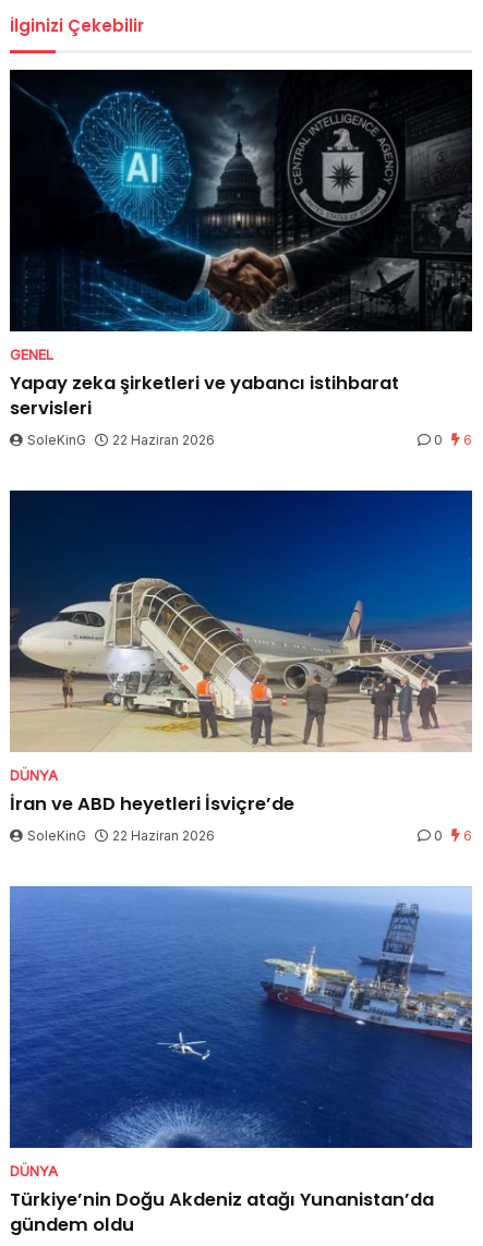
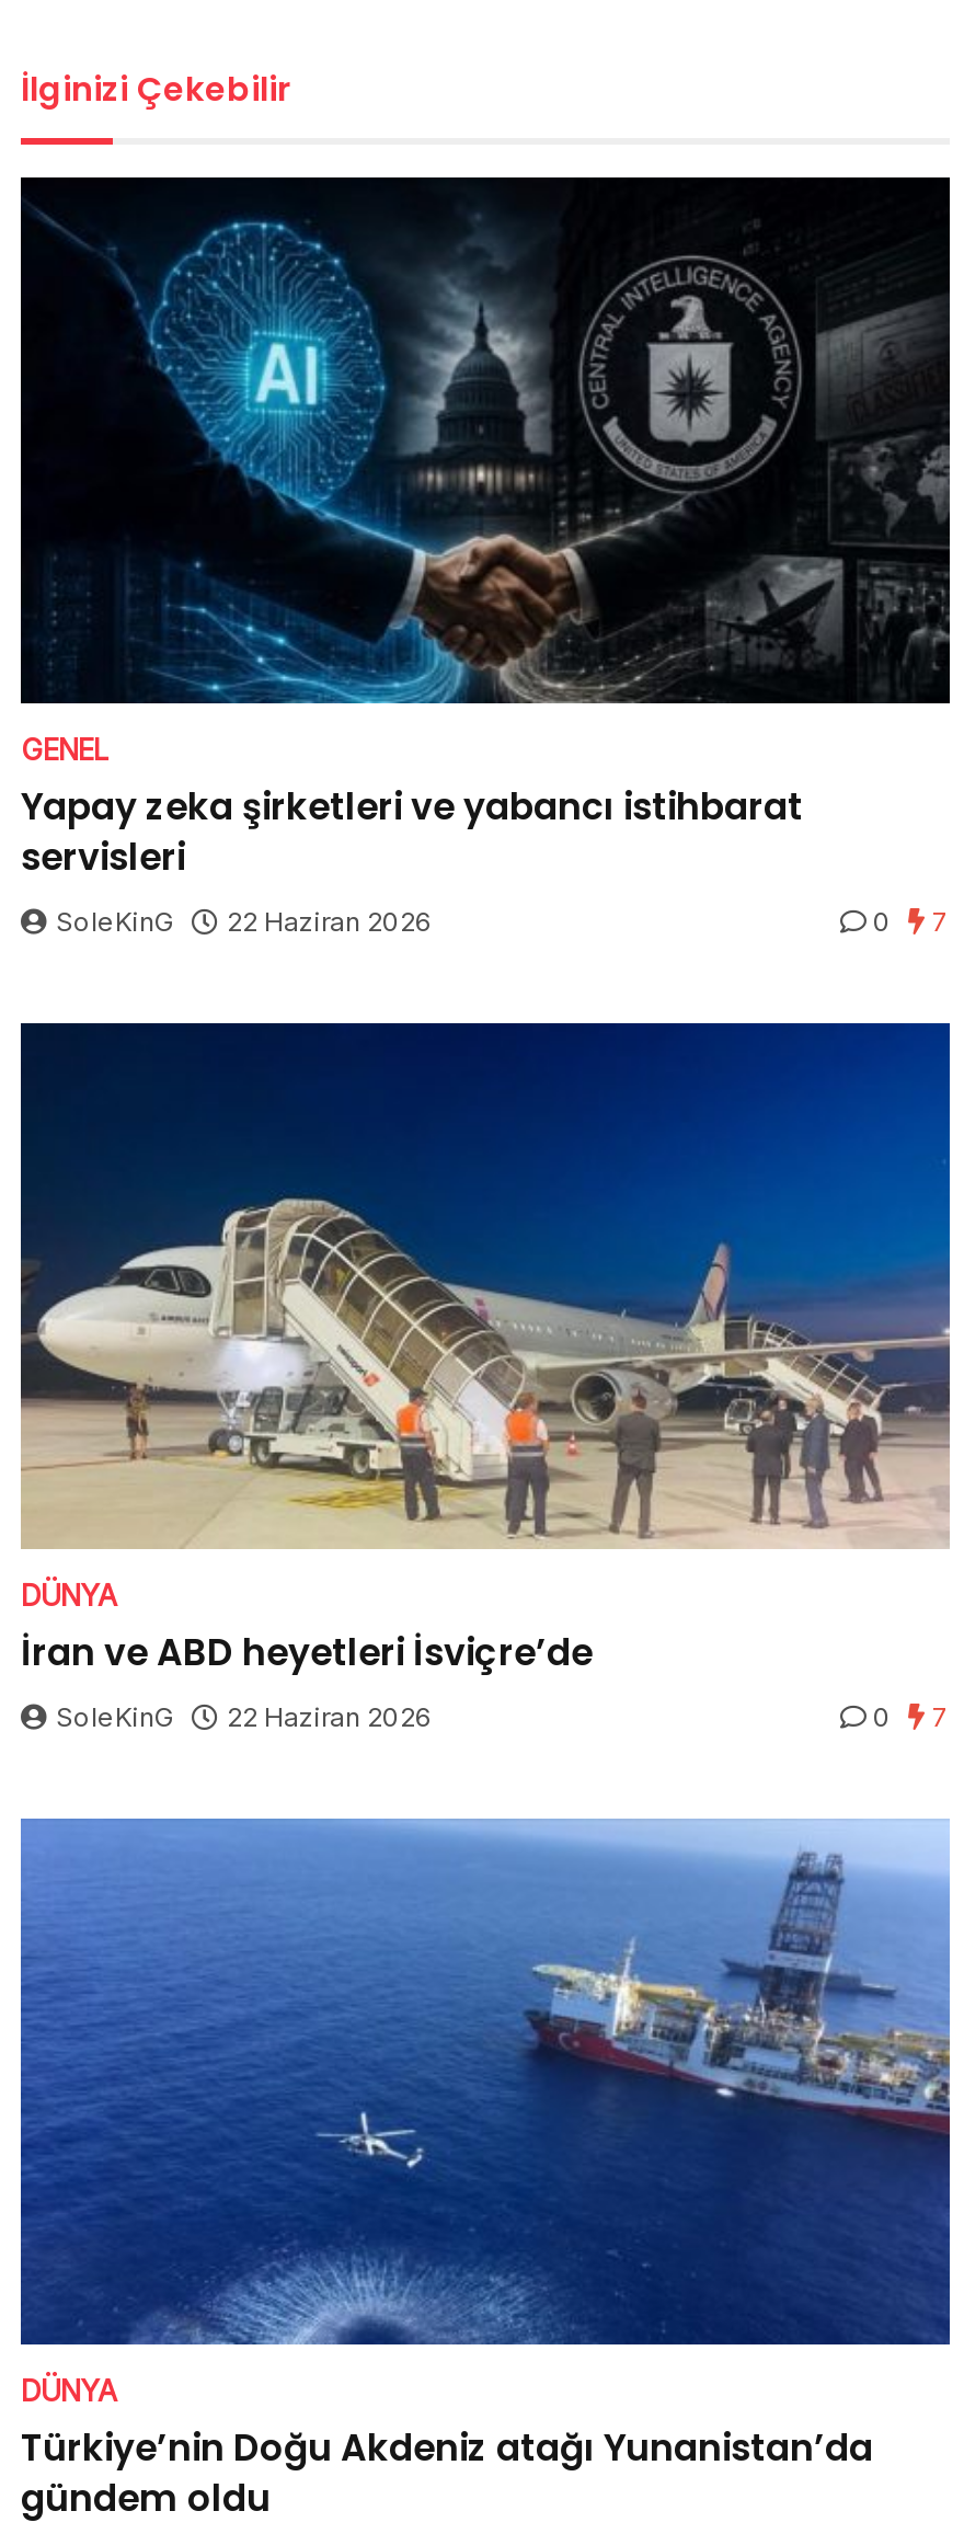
- 0 6
+ 0 7

- 0 6
+ 0 7
